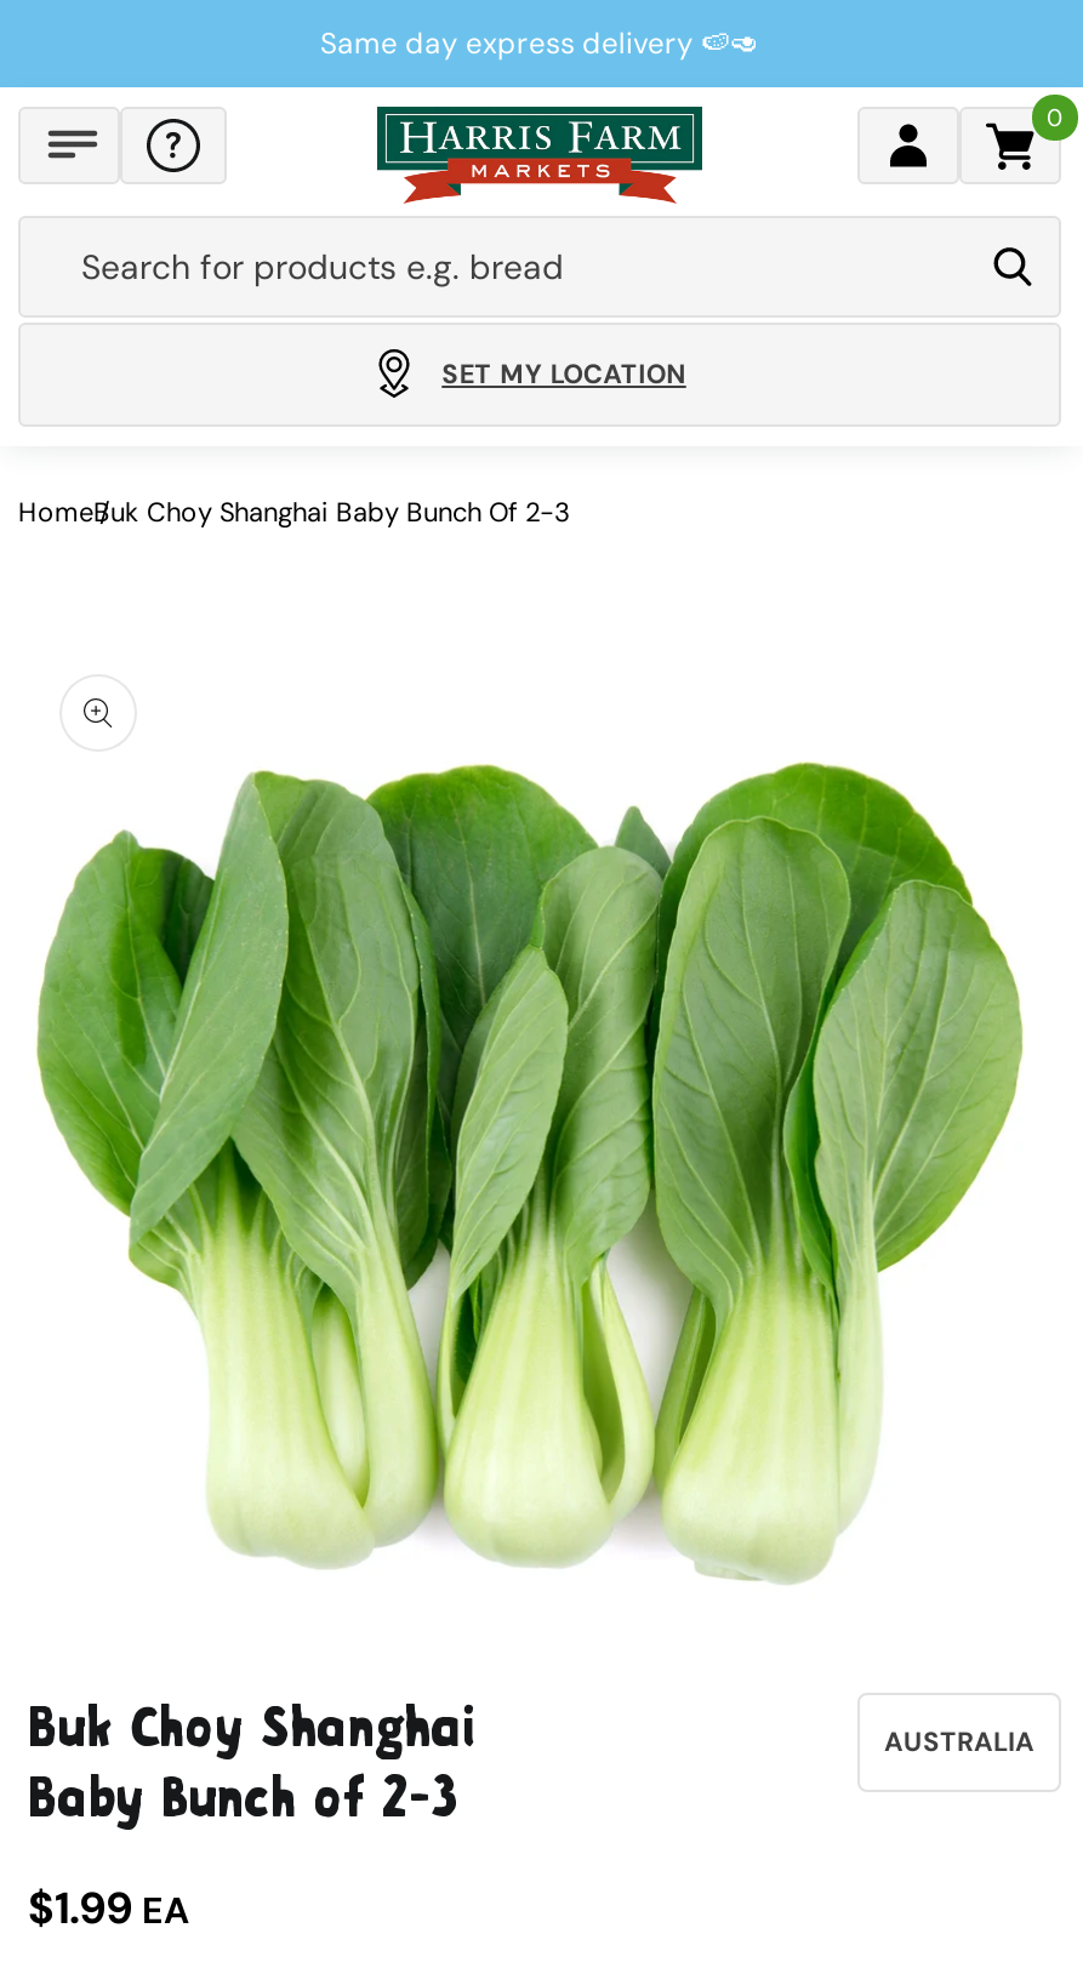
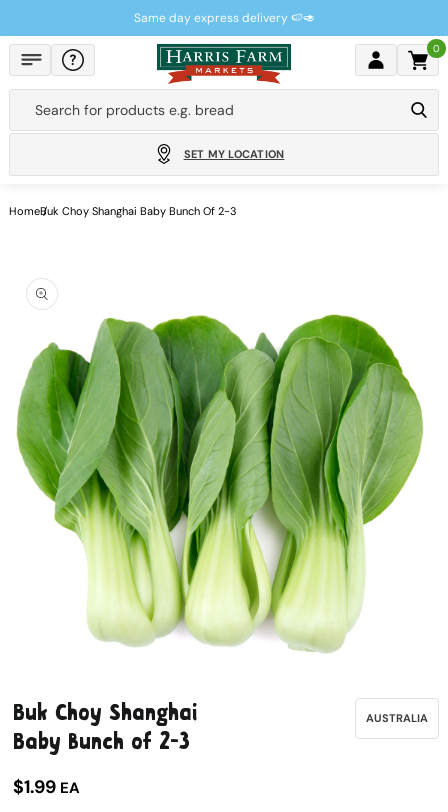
- Search for products e.g. apples
+ Search for products e.g. bread
